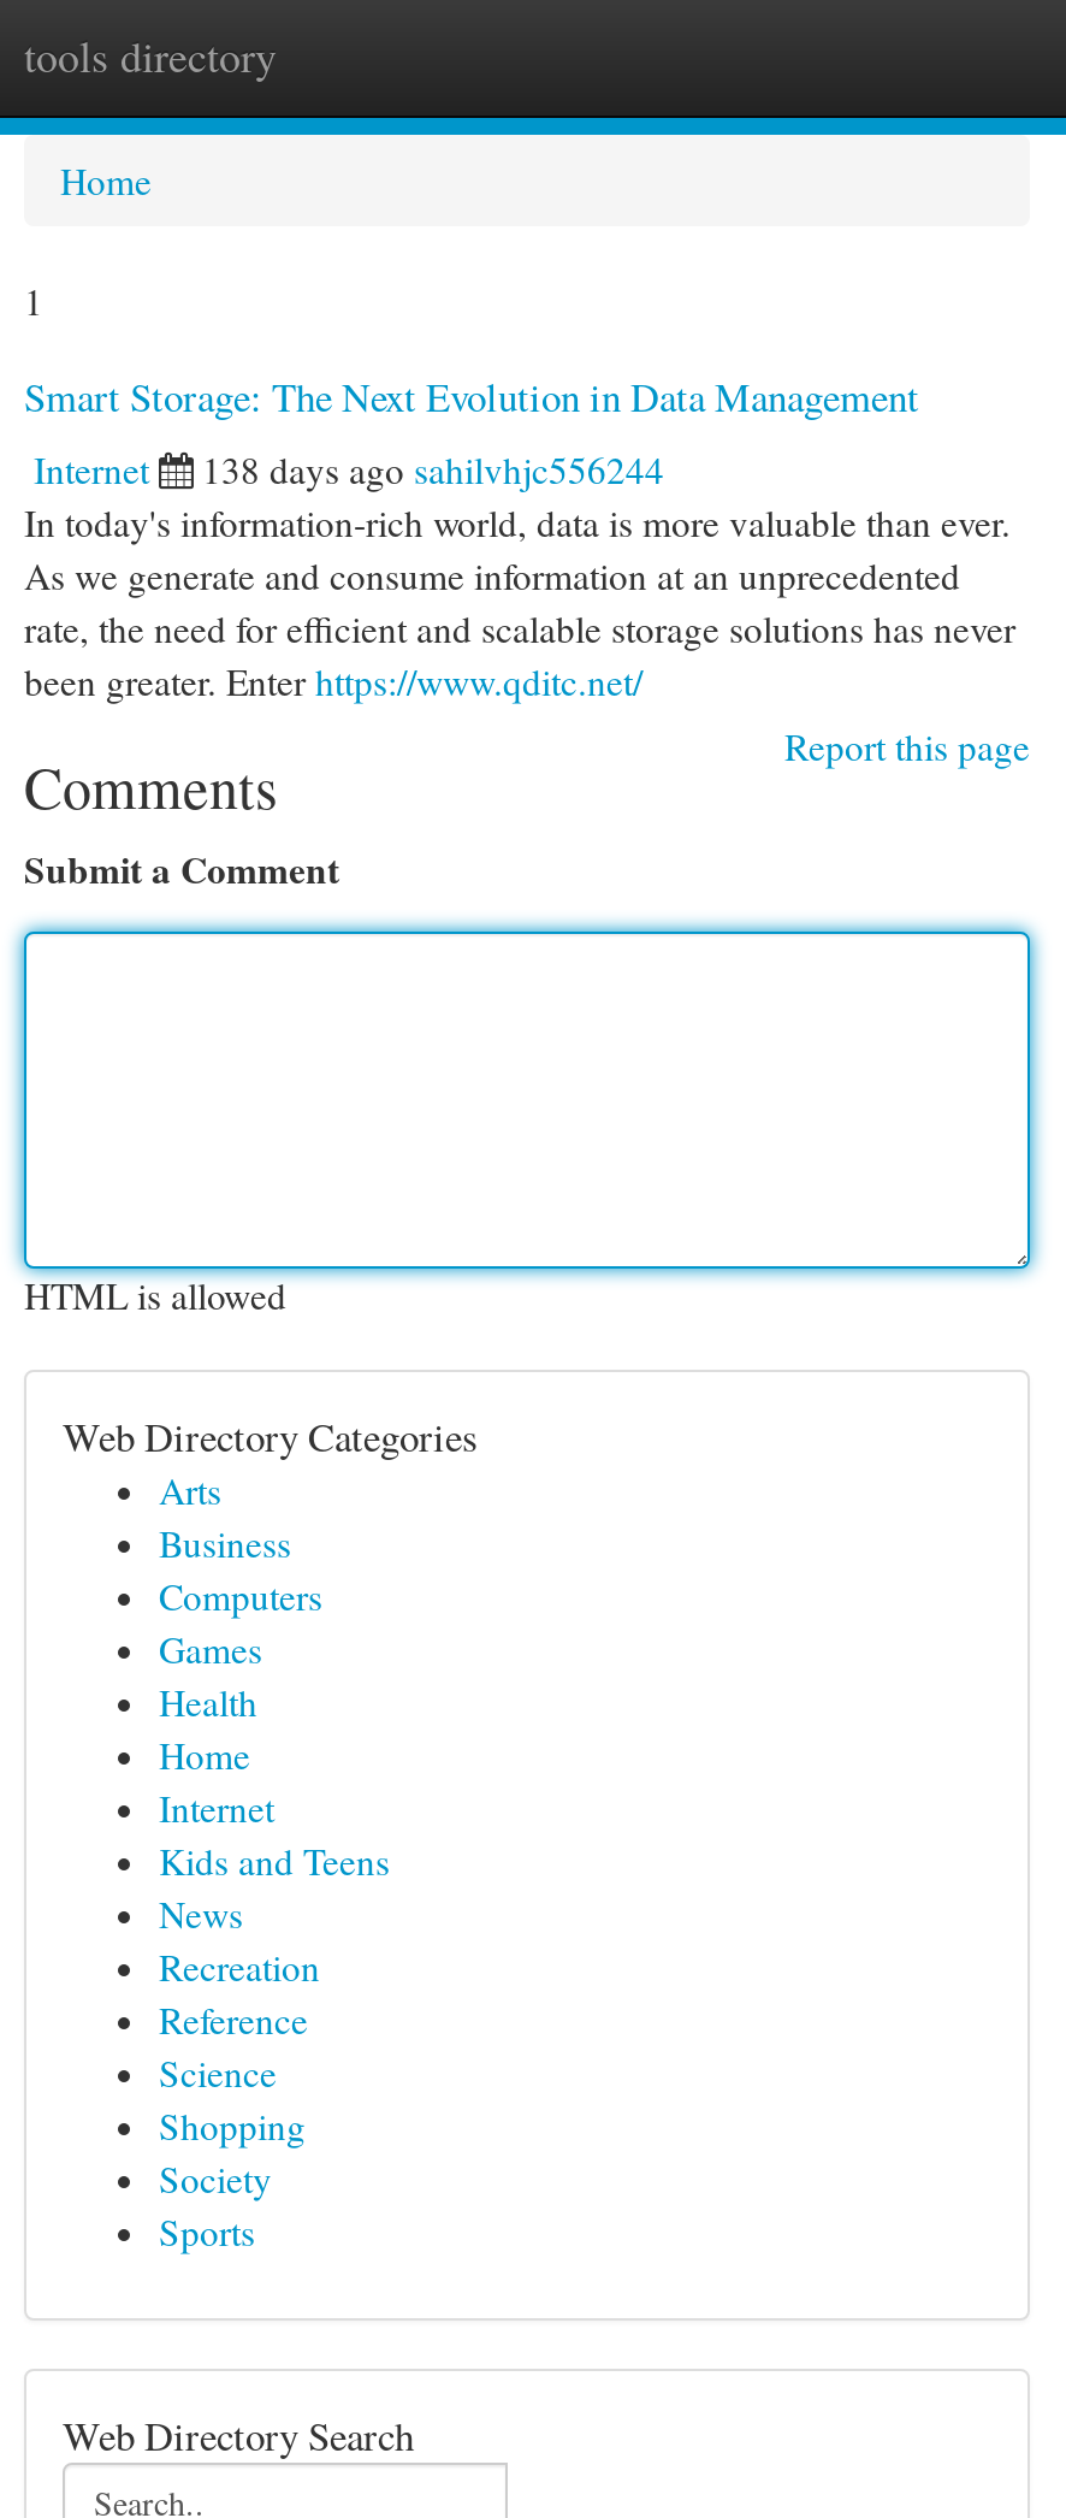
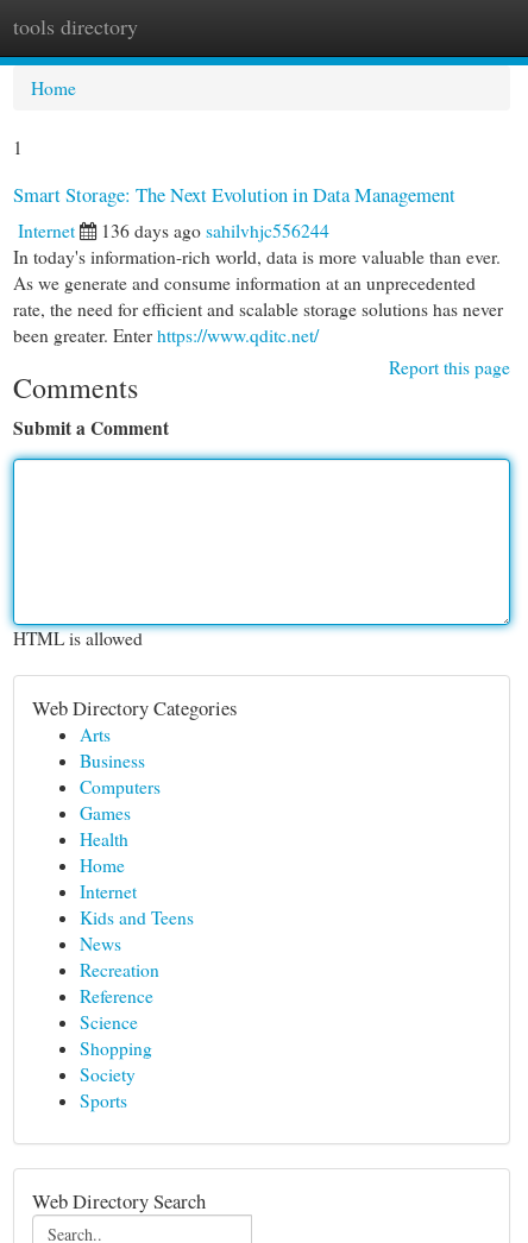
- 138 days ago sahilvhjc556244
+ 136 days ago sahilvhjc556244
